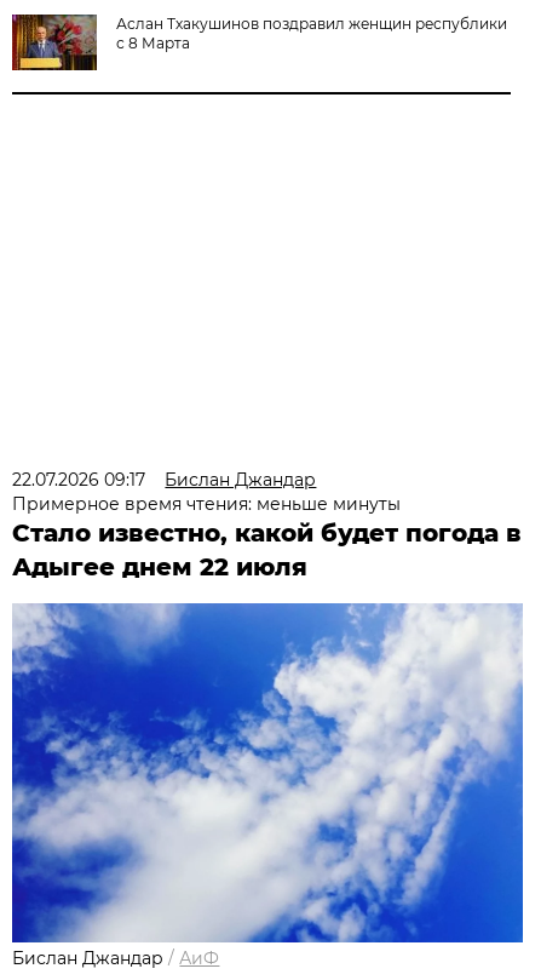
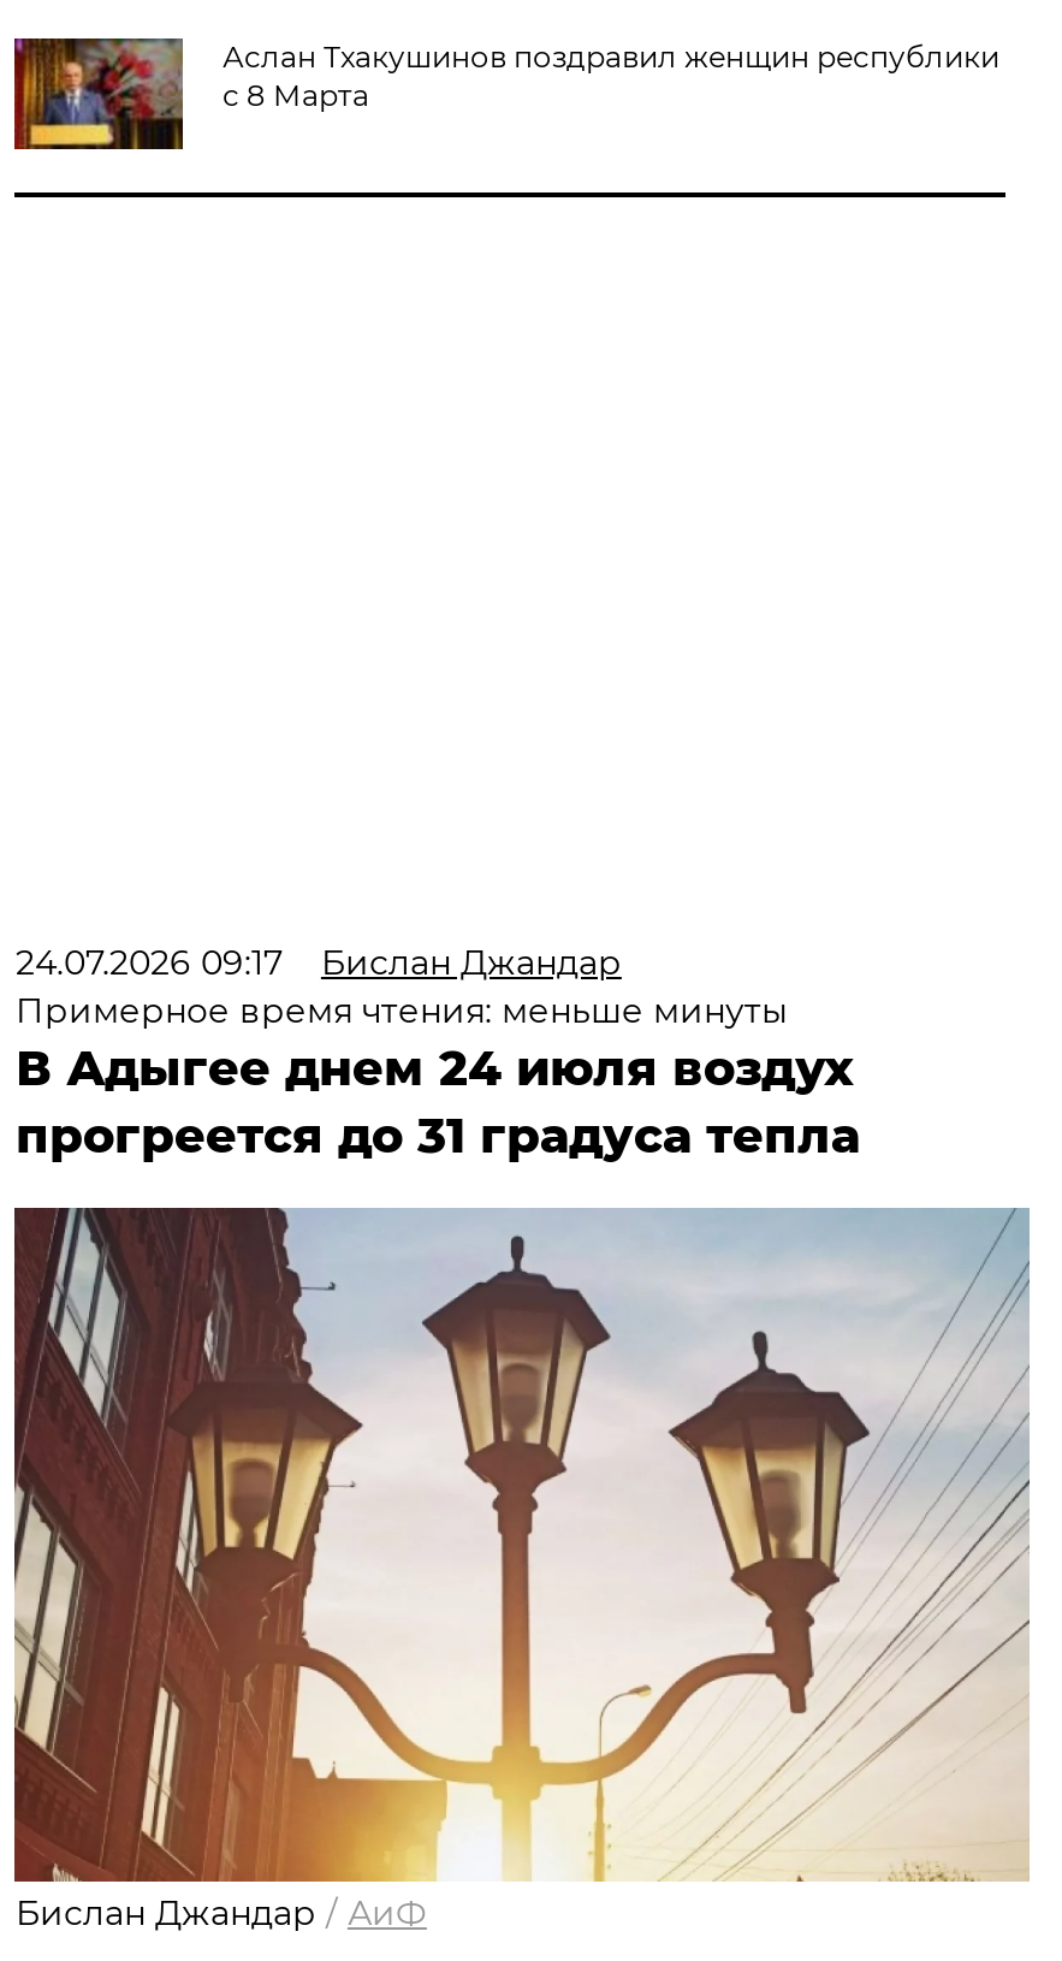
- 22.07.2026 09:17 Бислан Джандар
+ 24.07.2026 09:17 Бислан Джандар

- Стало известно, какой будет погода в
- Адыгее днем 22 июля
+ В Адыгее днем 24 июля воздух
+ прогреется до 31 градуса тепла

- [image]
+ [image]
